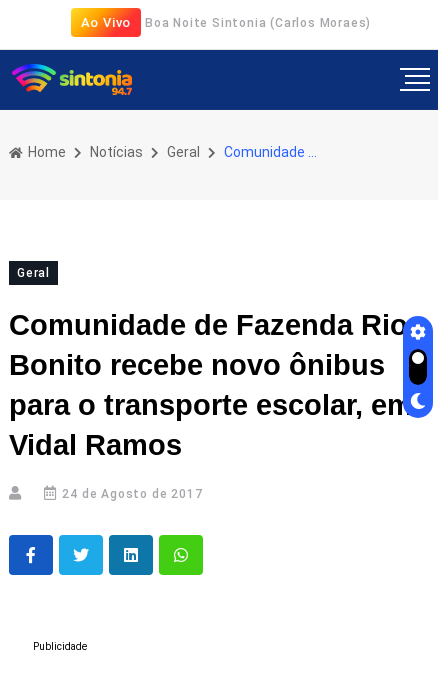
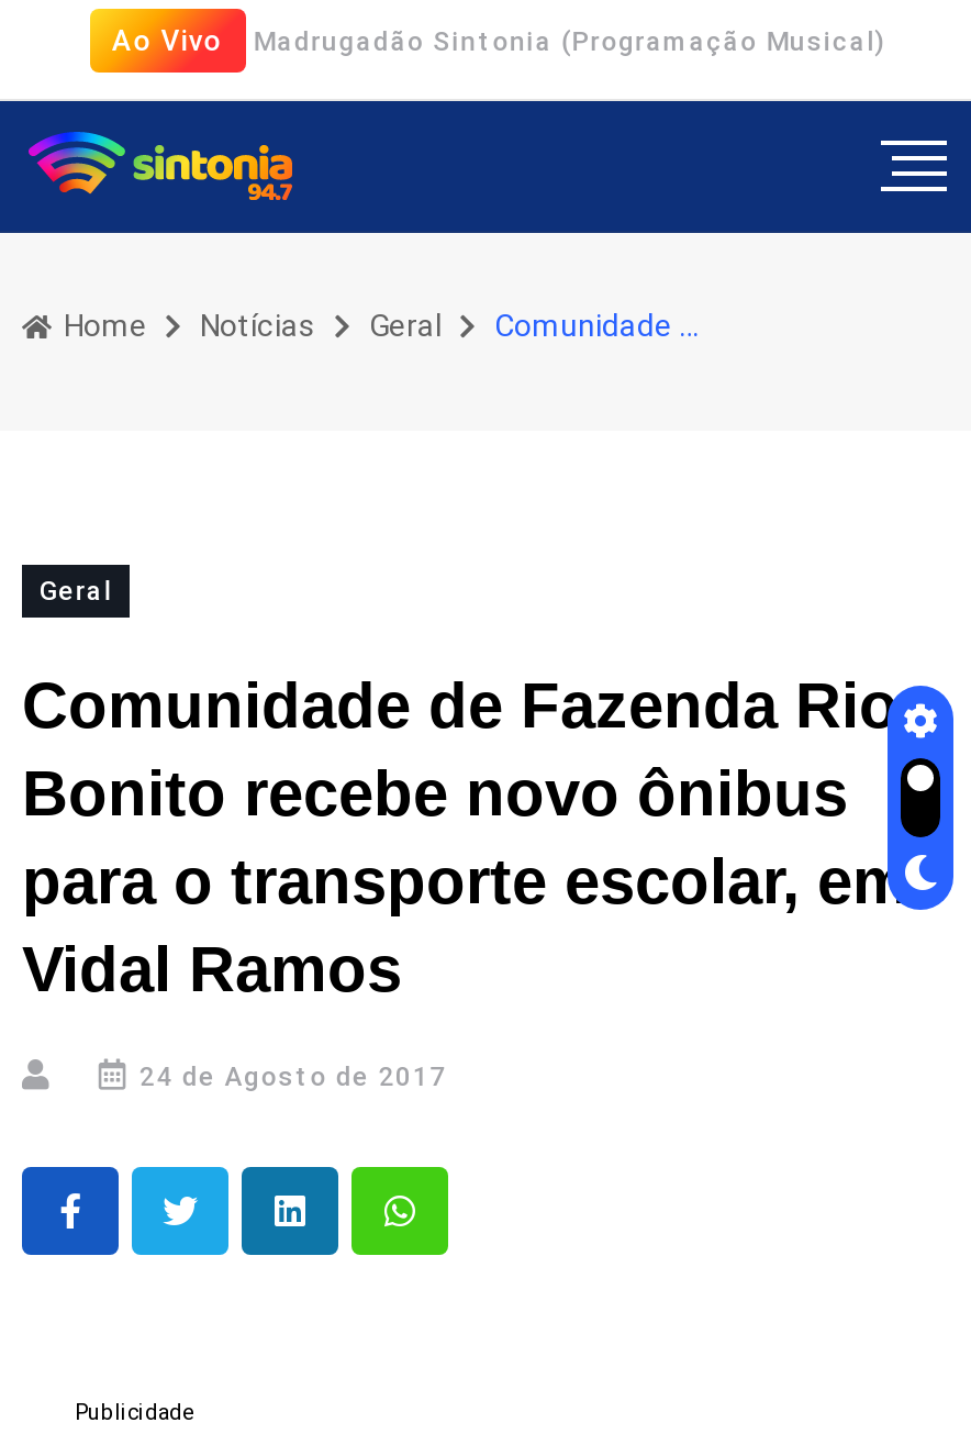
- Boa Noite Sintonia (Carlos Moraes)
+ Madrugadão Sintonia (Programação Musical)
